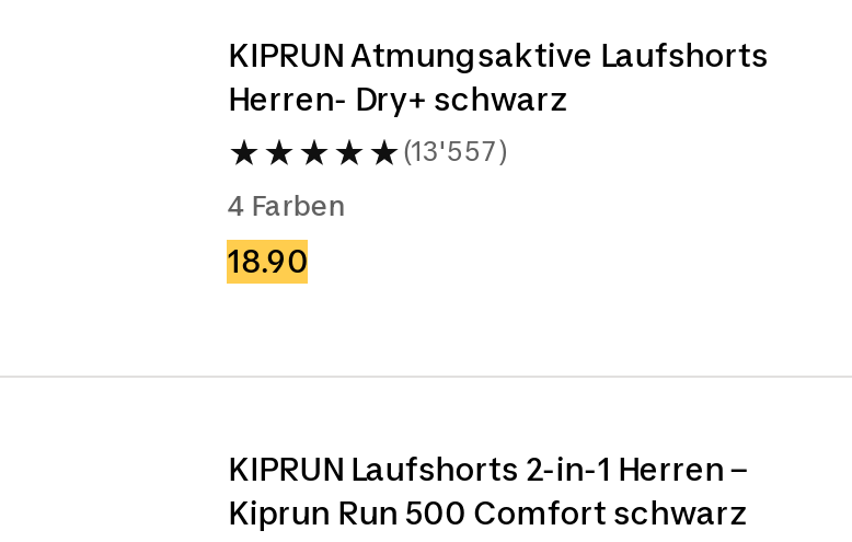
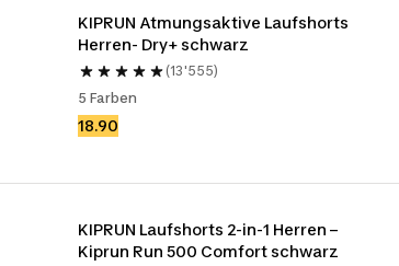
- (13'557)
+ (13'555)

- 4 Farben
+ 5 Farben
